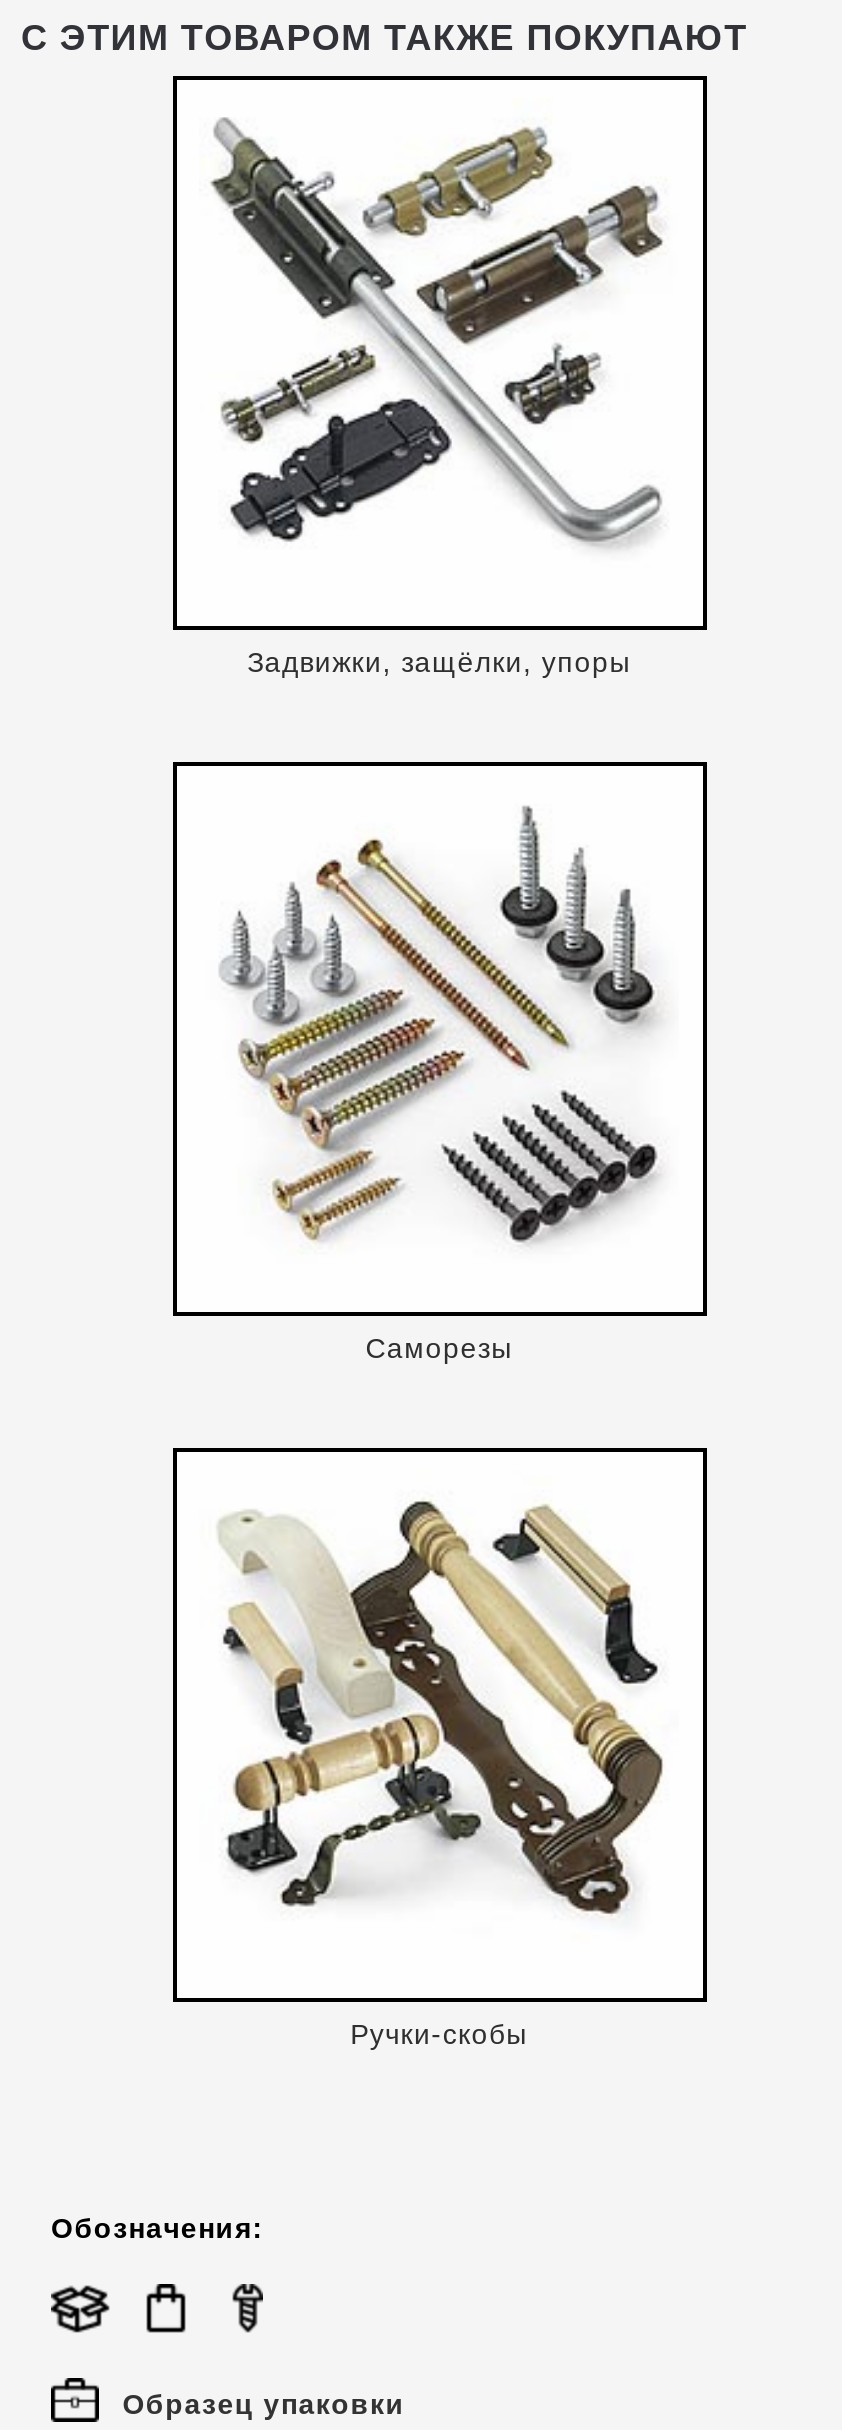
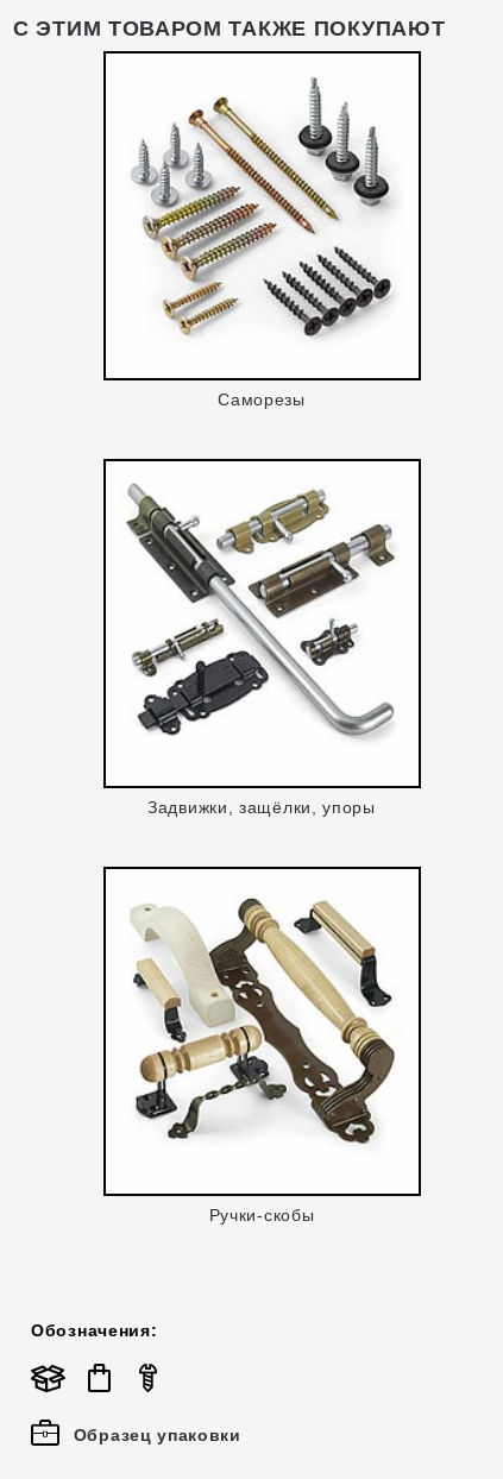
moved down: [image]

moved down: Задвижки, защёлки, упоры

moved up: [image] | Саморезы
